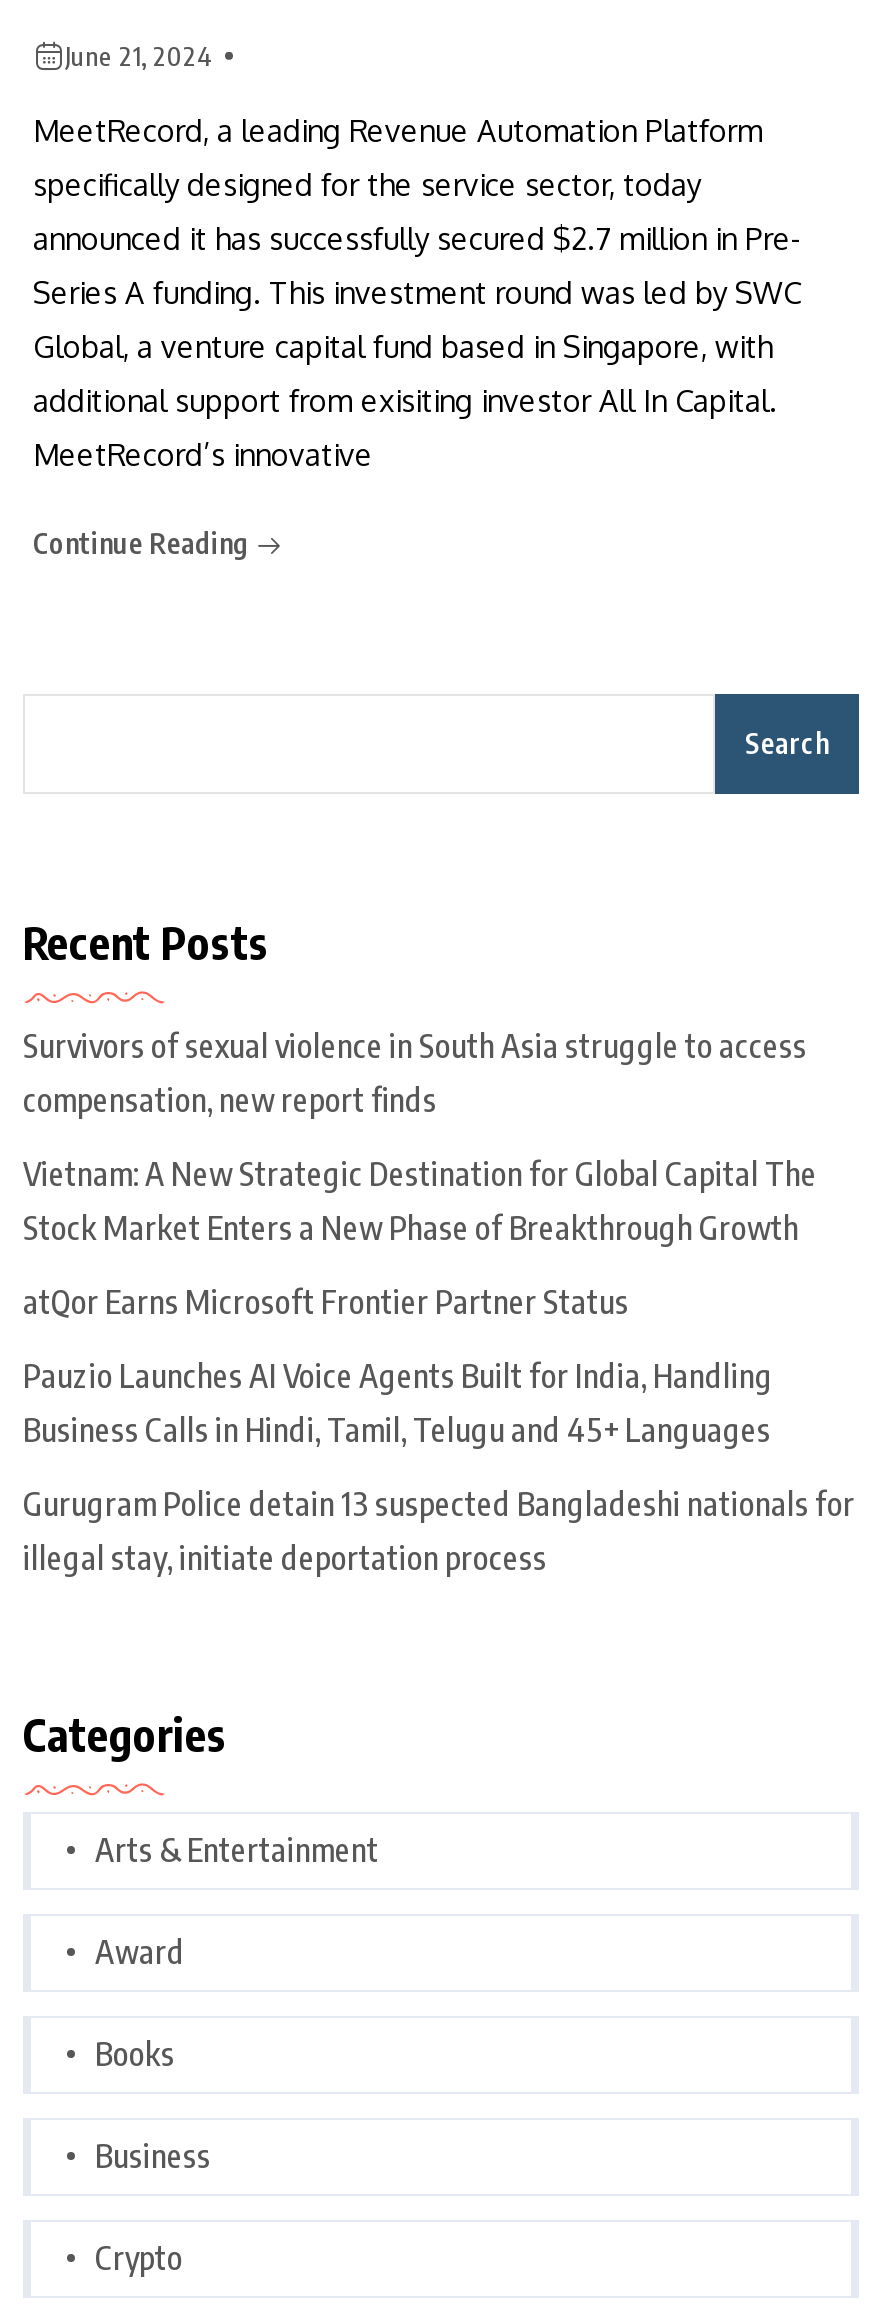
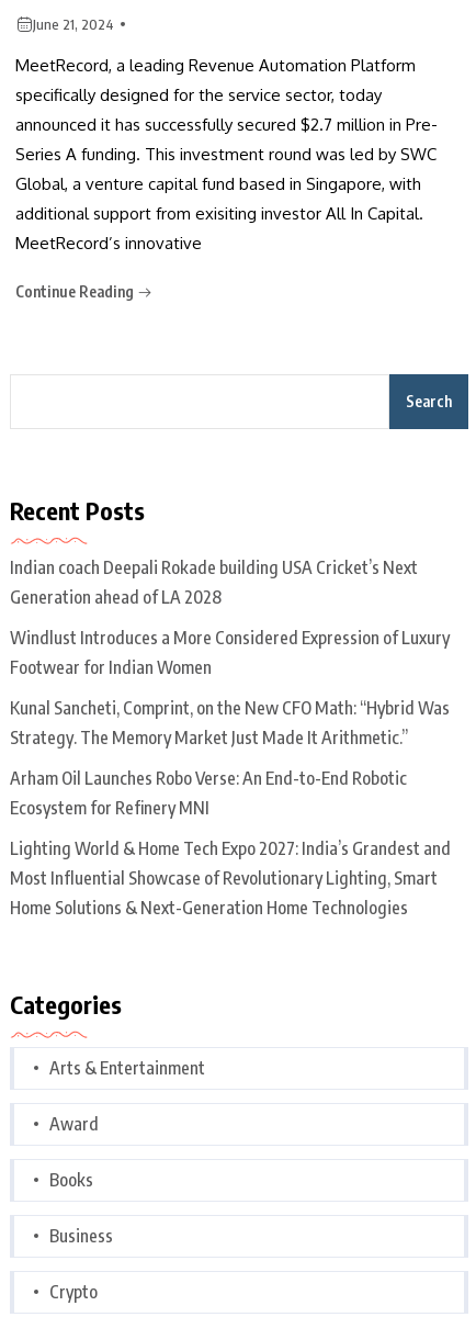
- Survivors of sexual violence in South Asia struggle to access
- compensation, new report finds
+ Indian coach Deepali Rokade building USA Cricket’s Next
+ Generation ahead of LA 2028

- Vietnam: A New Strategic Destination for Global Capital The
- Stock Market Enters a New Phase of Breakthrough Growth
+ Windlust Introduces a More Considered Expression of Luxury
+ Footwear for Indian Women

- atQor Earns Microsoft Frontier Partner Status
+ Kunal Sancheti, Comprint, on the New CFO Math: “Hybrid Was
+ Strategy. The Memory Market Just Made It Arithmetic.”

- Pauzio Launches AI Voice Agents Built for India, Handling
- Business Calls in Hindi, Tamil, Telugu and 45+ Languages
+ Arham Oil Launches Robo Verse: An End-to-End Robotic
+ Ecosystem for Refinery MNI

- Gurugram Police detain 13 suspected Bangladeshi nationals for
- illegal stay, initiate deportation process
+ Lighting World & Home Tech Expo 2027: India’s Grandest and
+ Most Influential Showcase of Revolutionary Lighting, Smart
+ Home Solutions & Next-Generation Home Technologies
